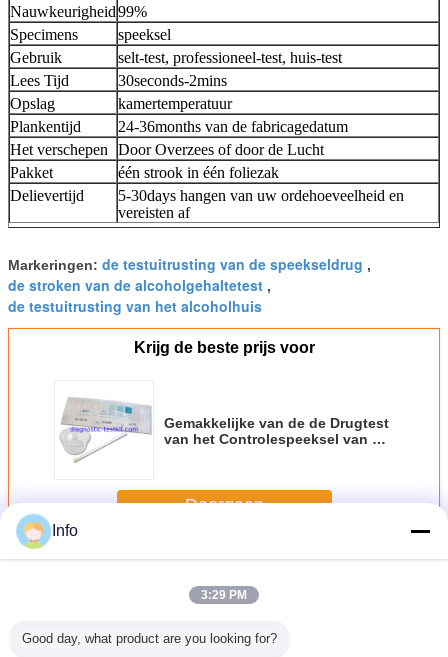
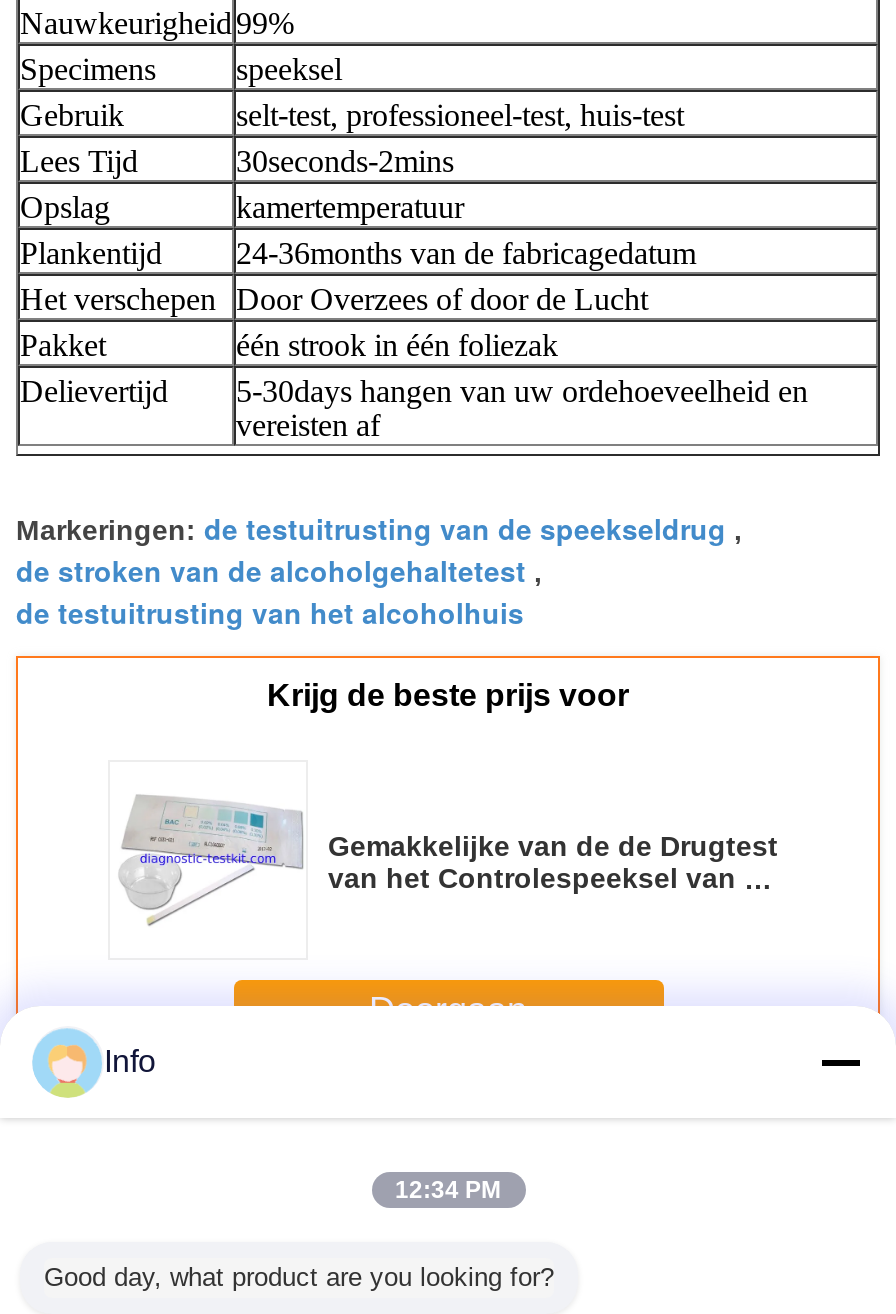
- 3:29 PM
+ 12:34 PM
